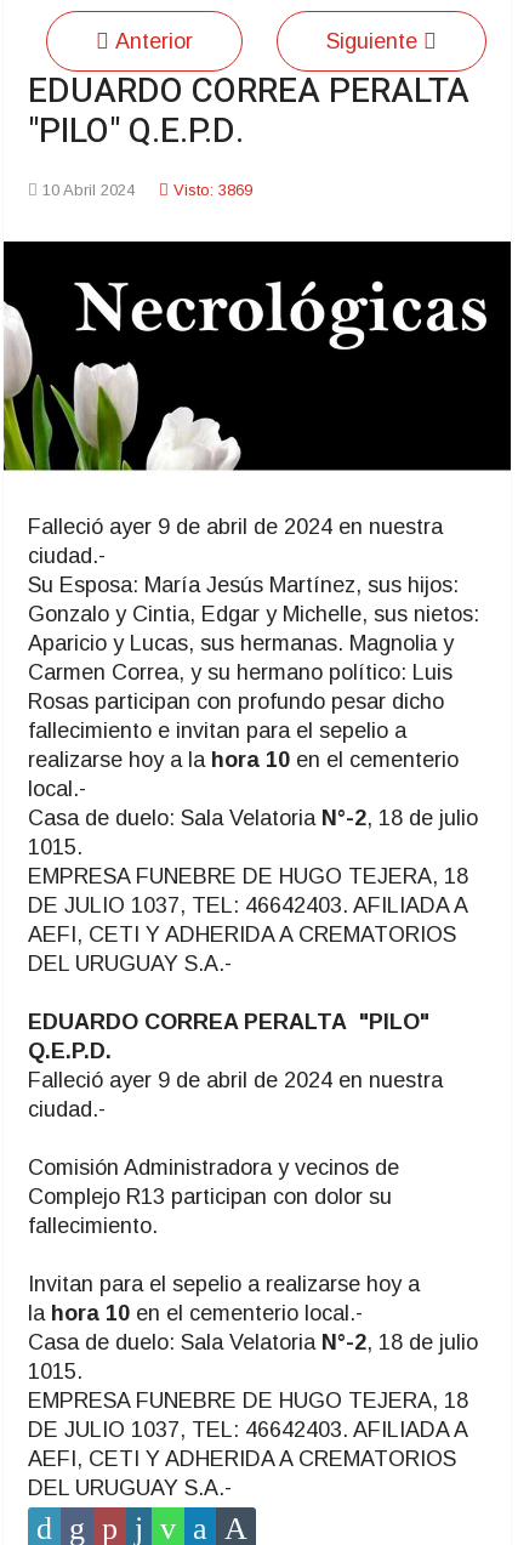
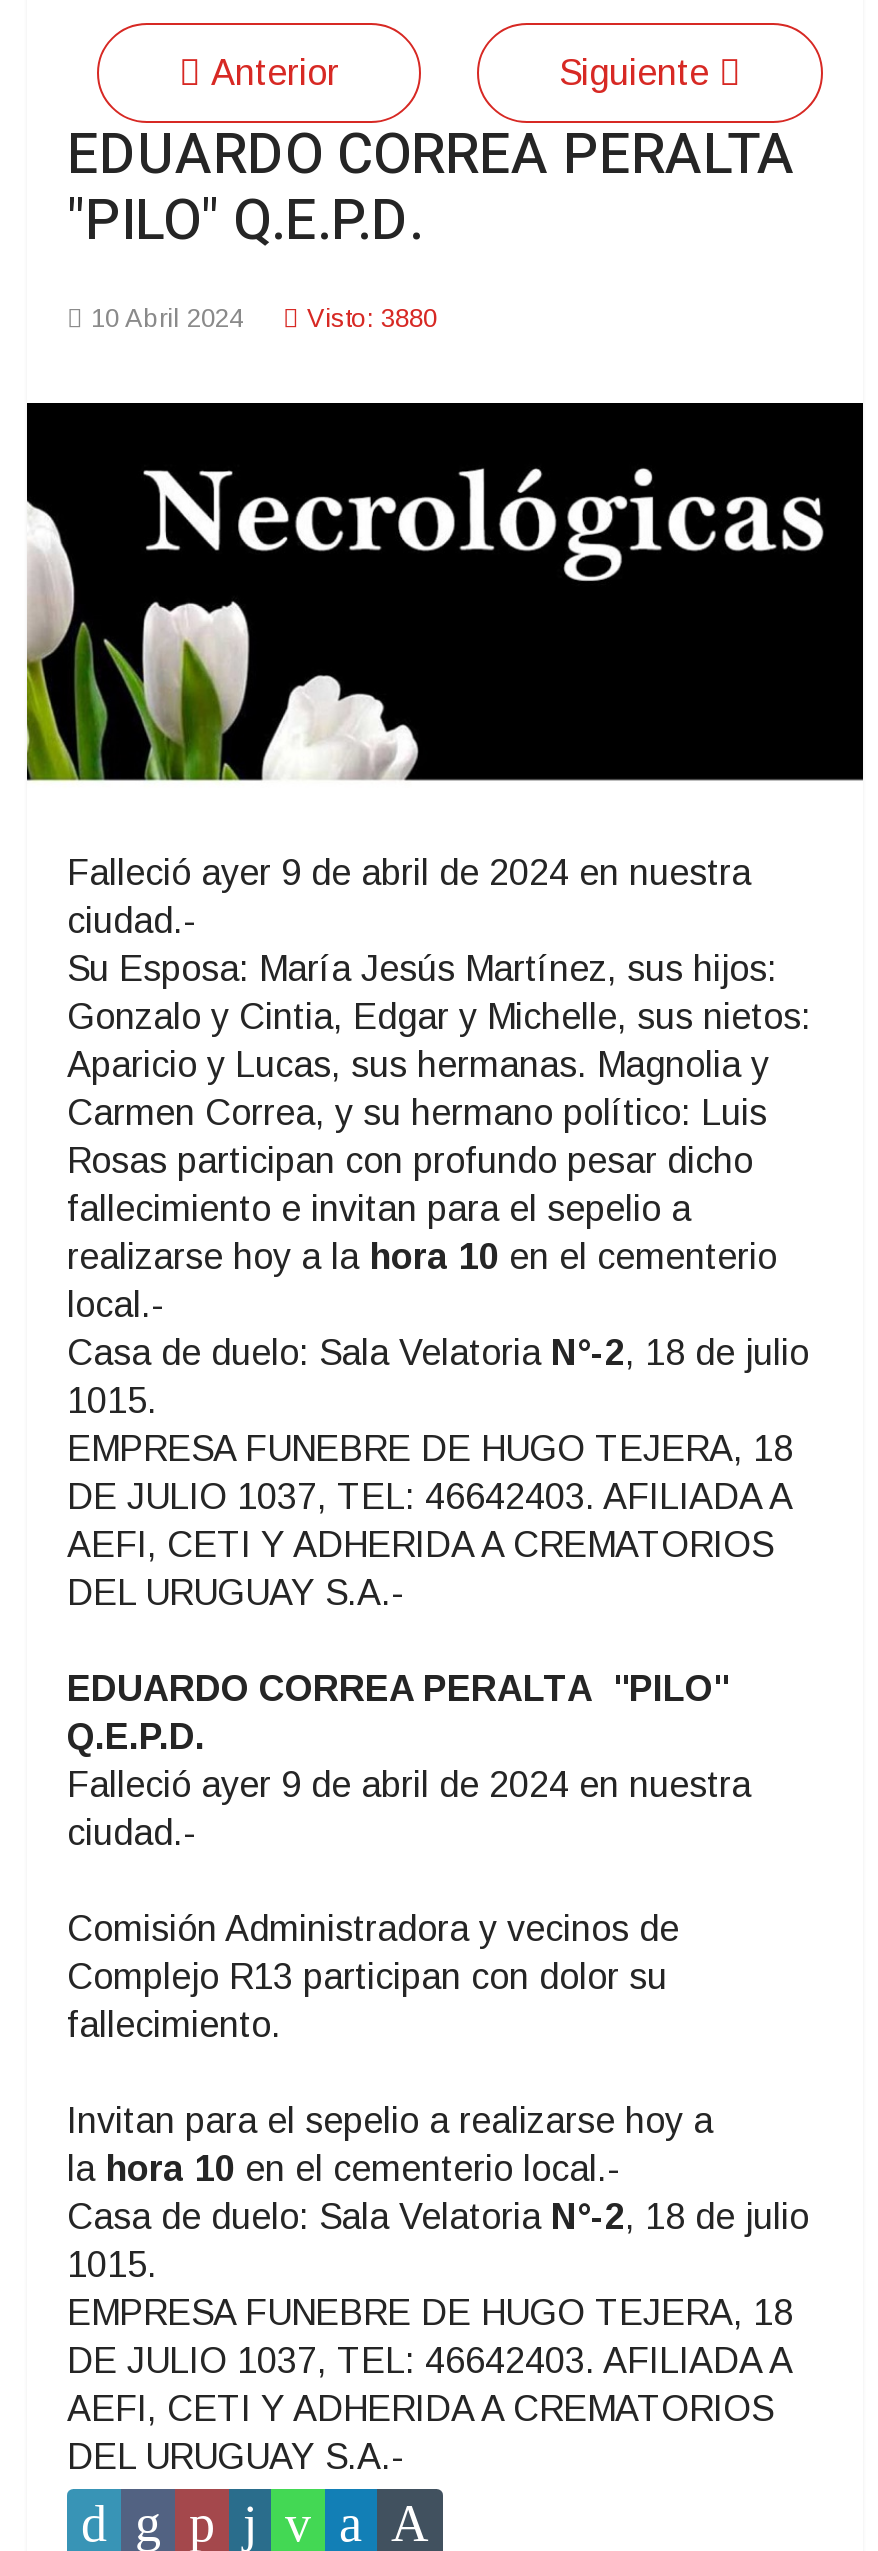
- Visto: 3869
+ Visto: 3880
